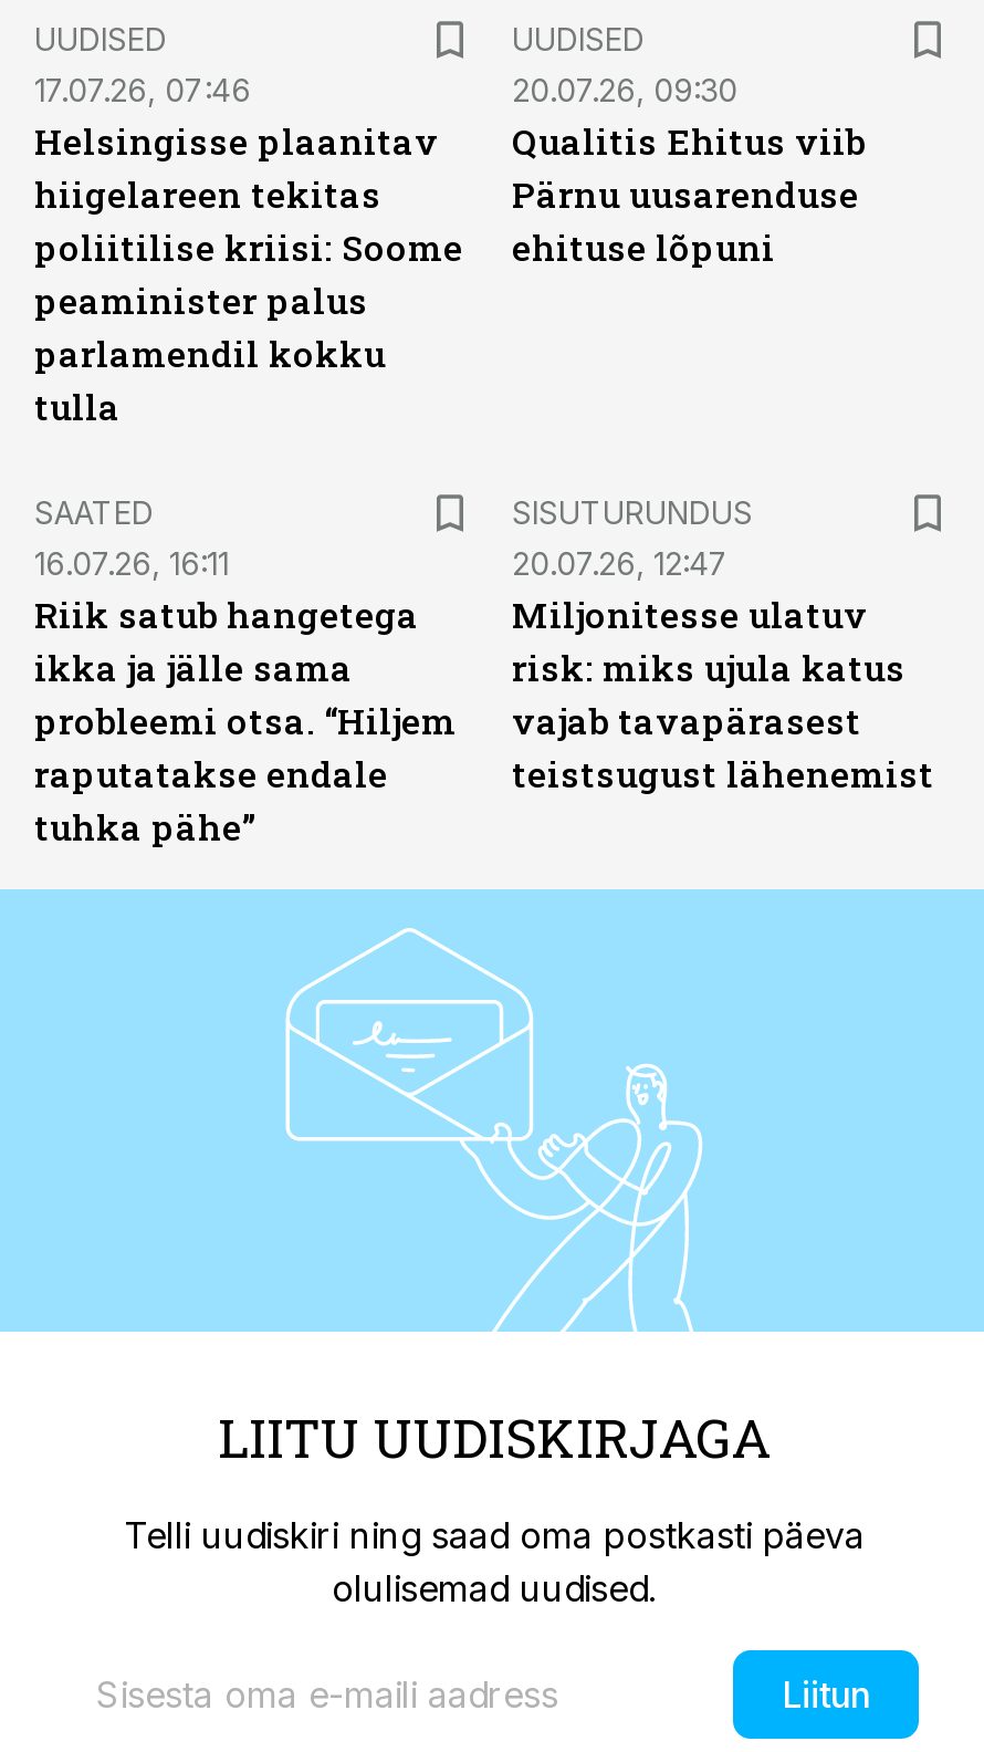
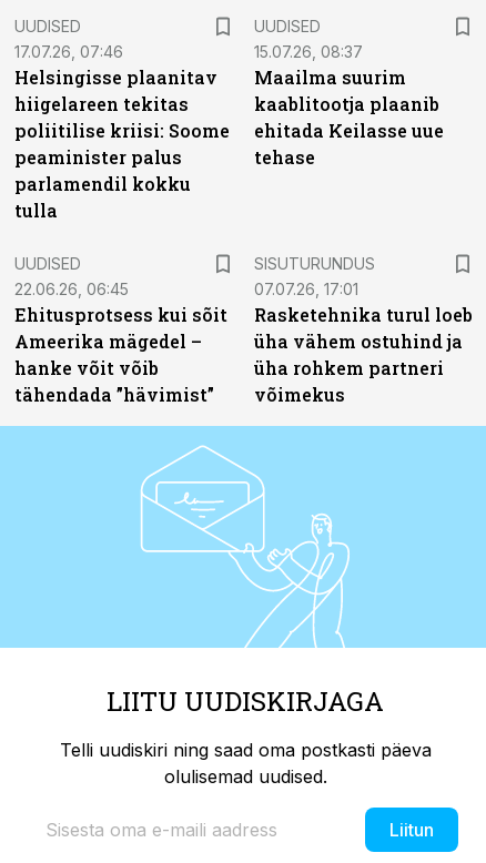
- 20.07.26, 09:30
- Qualitis Ehitus viib
- Pärnu uusarenduse
- ehituse lõpuni
+ 15.07.26, 08:37
+ Maailma suurim
+ kaablitootja plaanib
+ ehitada Keilasse uue
+ tehase

- SAATED
- 16.07.26, 16:11
- Riik satub hangetega
- ikka ja jälle sama
- probleemi otsa. “Hiljem
- raputatakse endale
- tuhka pähe”
+ UUDISED
+ 22.06.26, 06:45
+ Ehitusprotsess kui sõit
+ Ameerika mägedel –
+ hanke võit võib
+ tähendada ”hävimist”

- 20.07.26, 12:47
- Miljonitesse ulatuv
- risk: miks ujula katus
- vajab tavapärasest
- teistsugust lähenemist
+ 07.07.26, 17:01
+ Rasketehnika turul loeb
+ üha vähem ostuhind ja
+ üha rohkem partneri
+ võimekus
